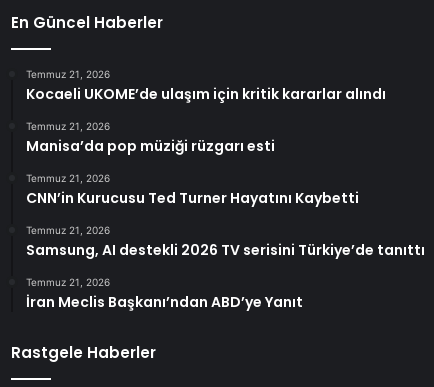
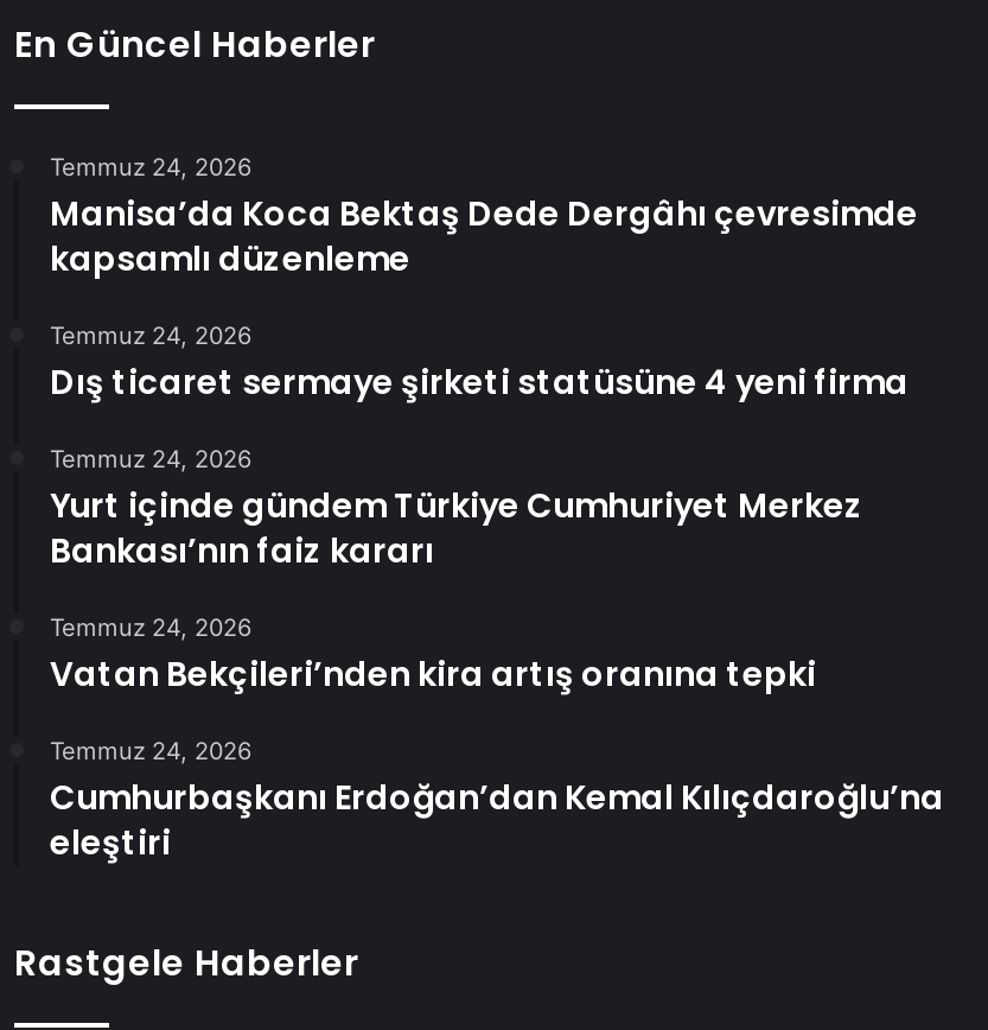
- Temmuz 21, 2026
- Kocaeli UKOME’de ulaşım için kritik kararlar alındı
+ Temmuz 24, 2026
+ Manisa’da Koca Bektaş Dede Dergâhı çevresimde
+ kapsamlı düzenleme

- Temmuz 21, 2026
- Manisa’da pop müziği rüzgarı esti
+ Temmuz 24, 2026
+ Dış ticaret sermaye şirketi statüsüne 4 yeni firma

- Temmuz 21, 2026
- CNN’in Kurucusu Ted Turner Hayatını Kaybetti
+ Temmuz 24, 2026
+ Yurt içinde gündem Türkiye Cumhuriyet Merkez
+ Bankası’nın faiz kararı

- Temmuz 21, 2026
- Samsung, AI destekli 2026 TV serisini Türkiye’de tanıttı
+ Temmuz 24, 2026
+ Vatan Bekçileri’nden kira artış oranına tepki

- Temmuz 21, 2026
- İran Meclis Başkanı’ndan ABD’ye Yanıt
+ Temmuz 24, 2026
+ Cumhurbaşkanı Erdoğan’dan Kemal Kılıçdaroğlu’na
+ eleştiri
